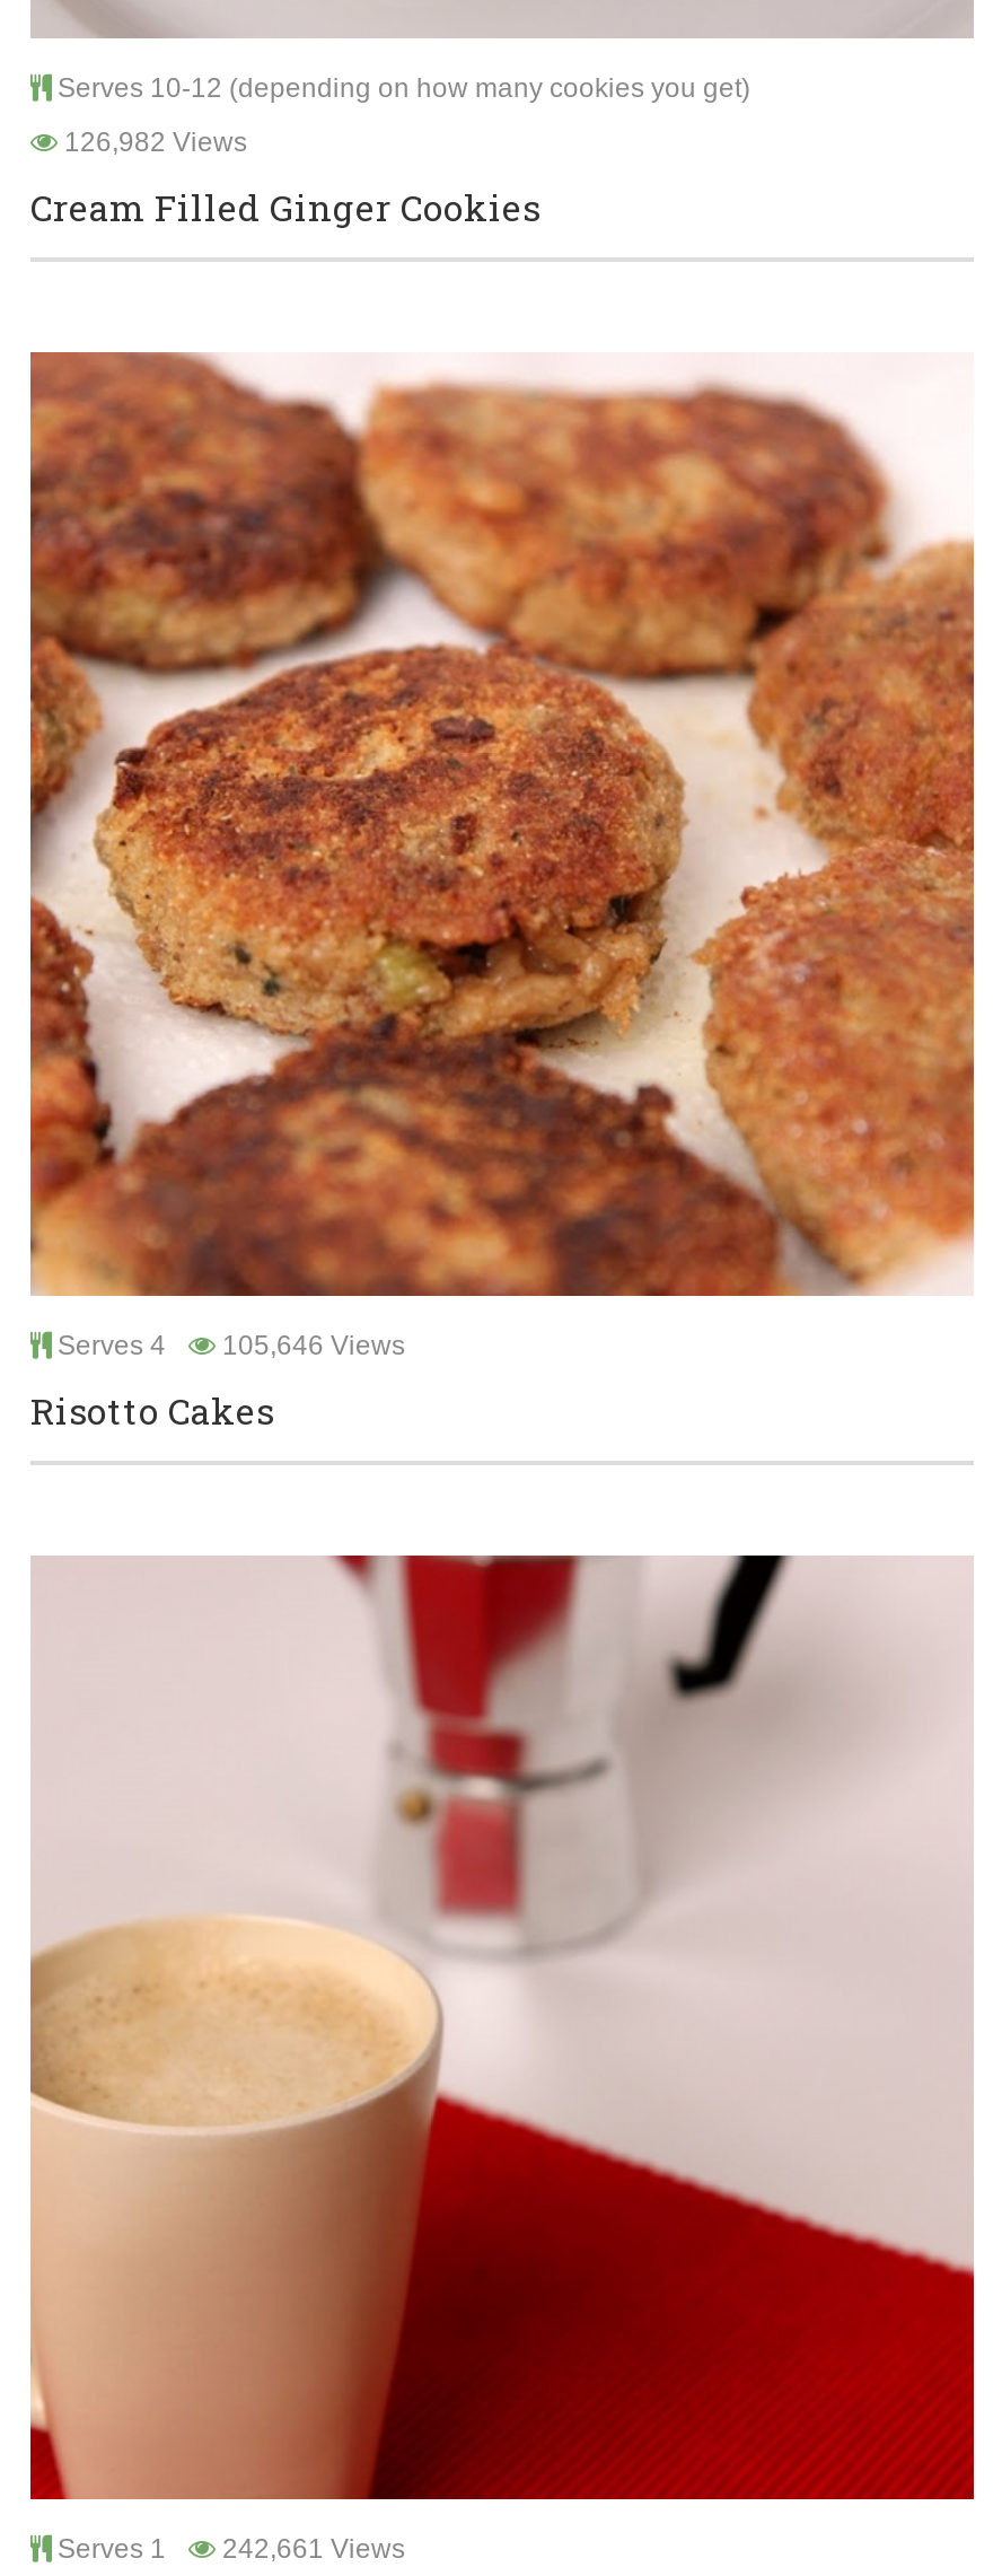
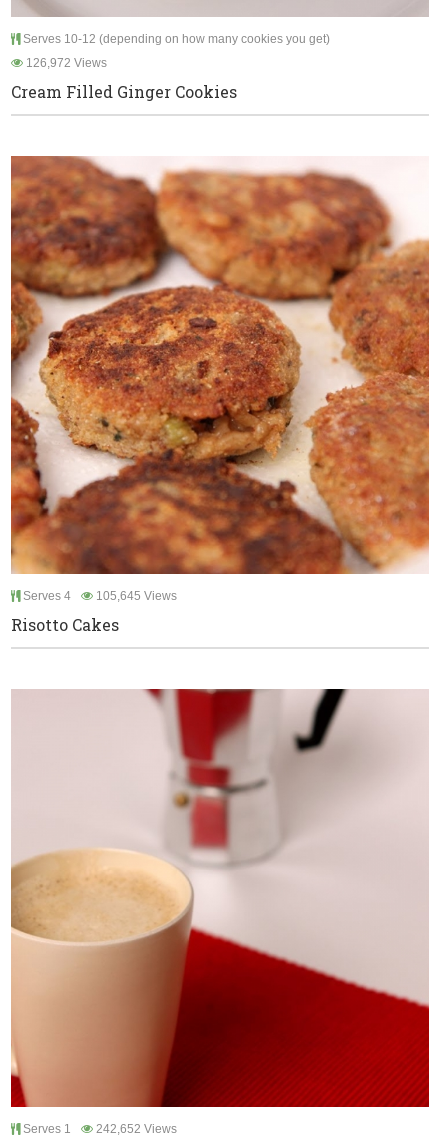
- 126,982 Views
+ 126,972 Views

- Serves 4 105,646 Views
+ Serves 4 105,645 Views

- Serves 1 242,661 Views
+ Serves 1 242,652 Views
